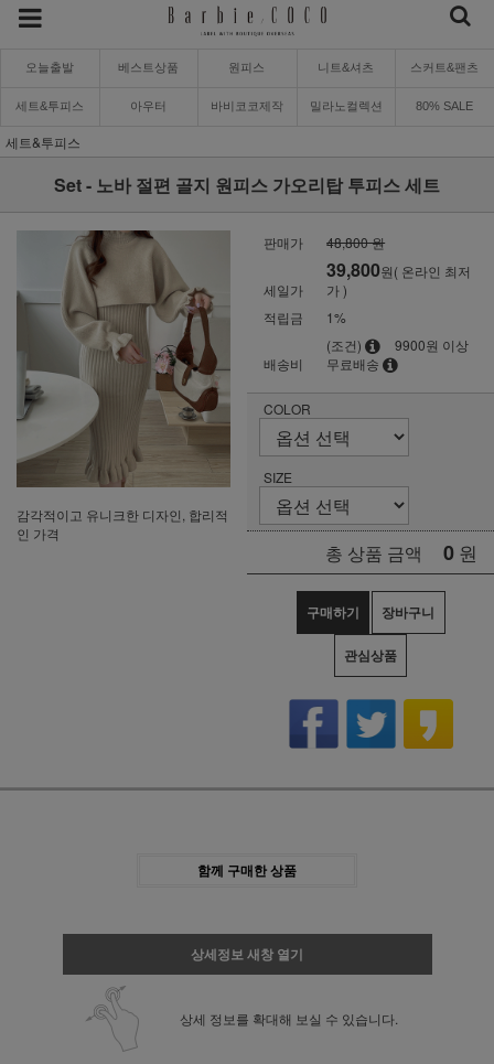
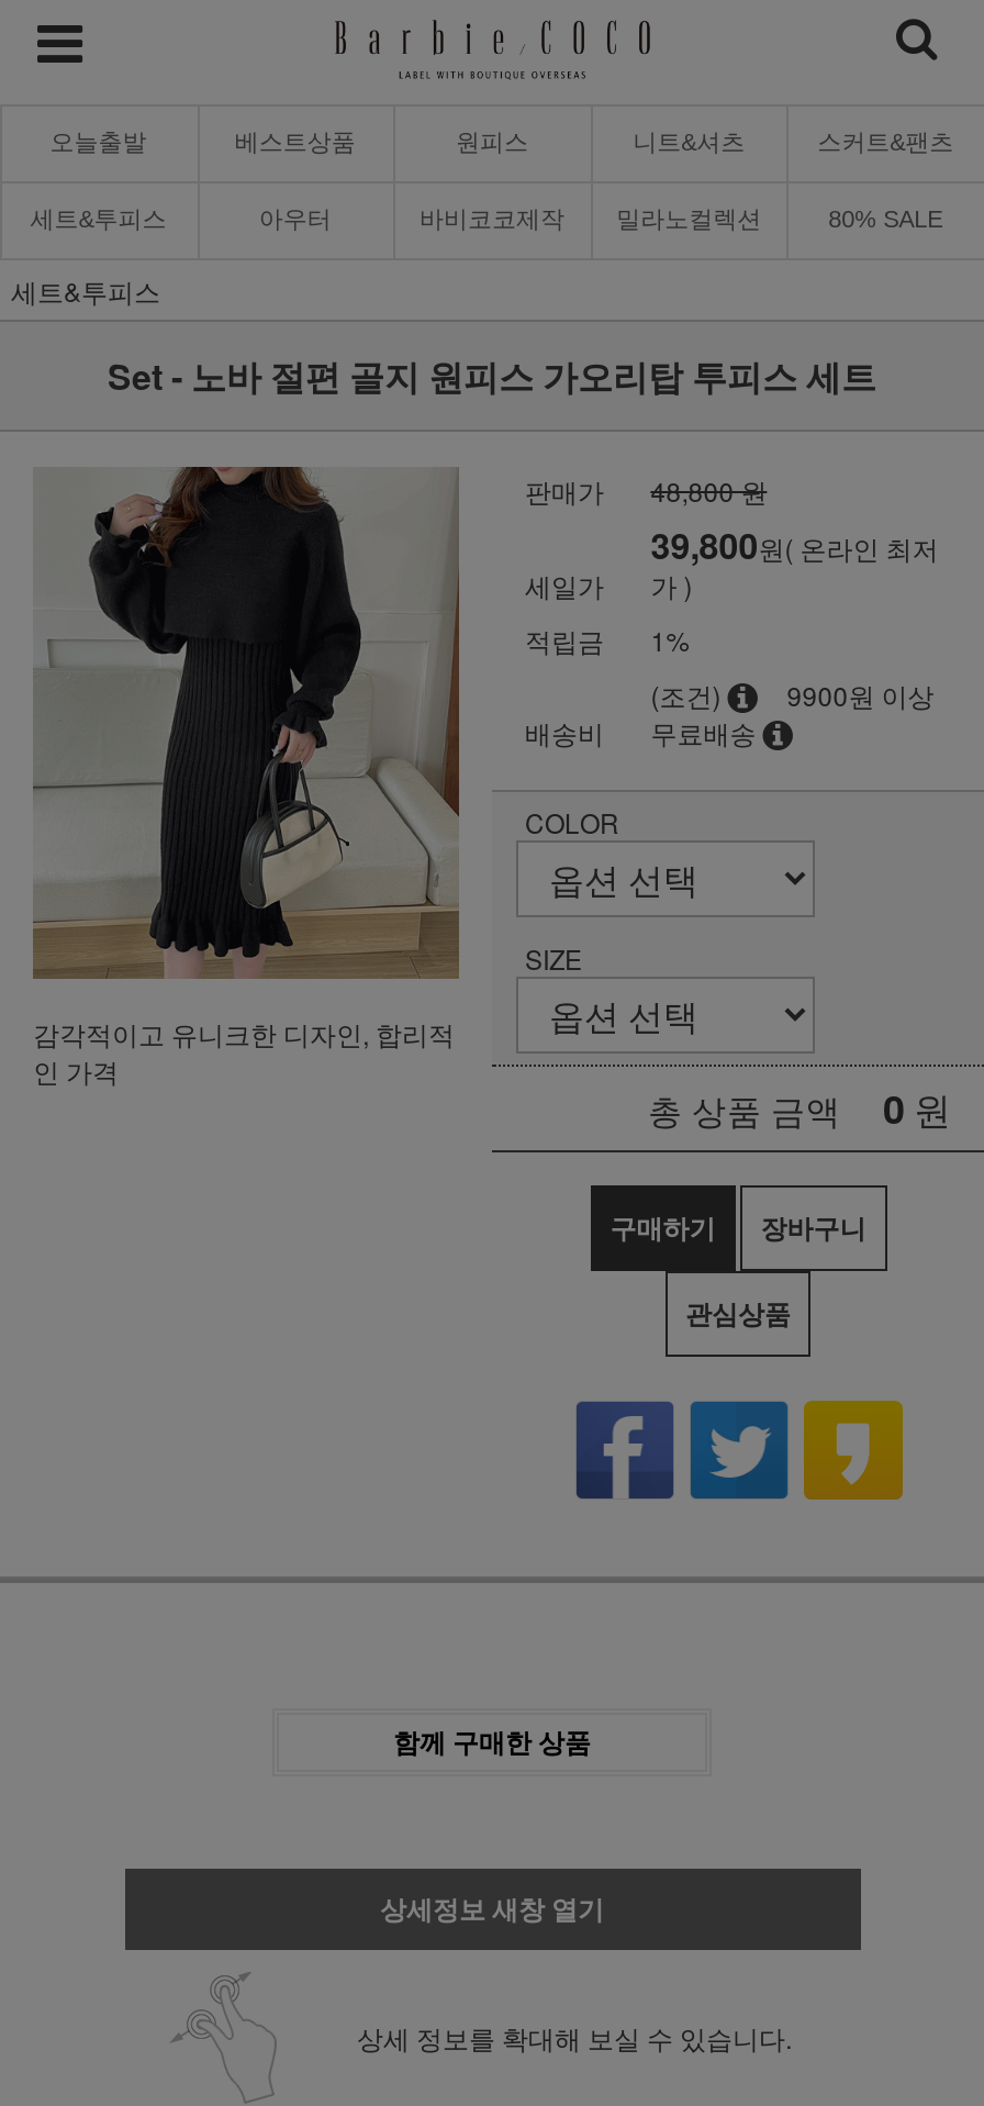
- [image]
+ [image]
